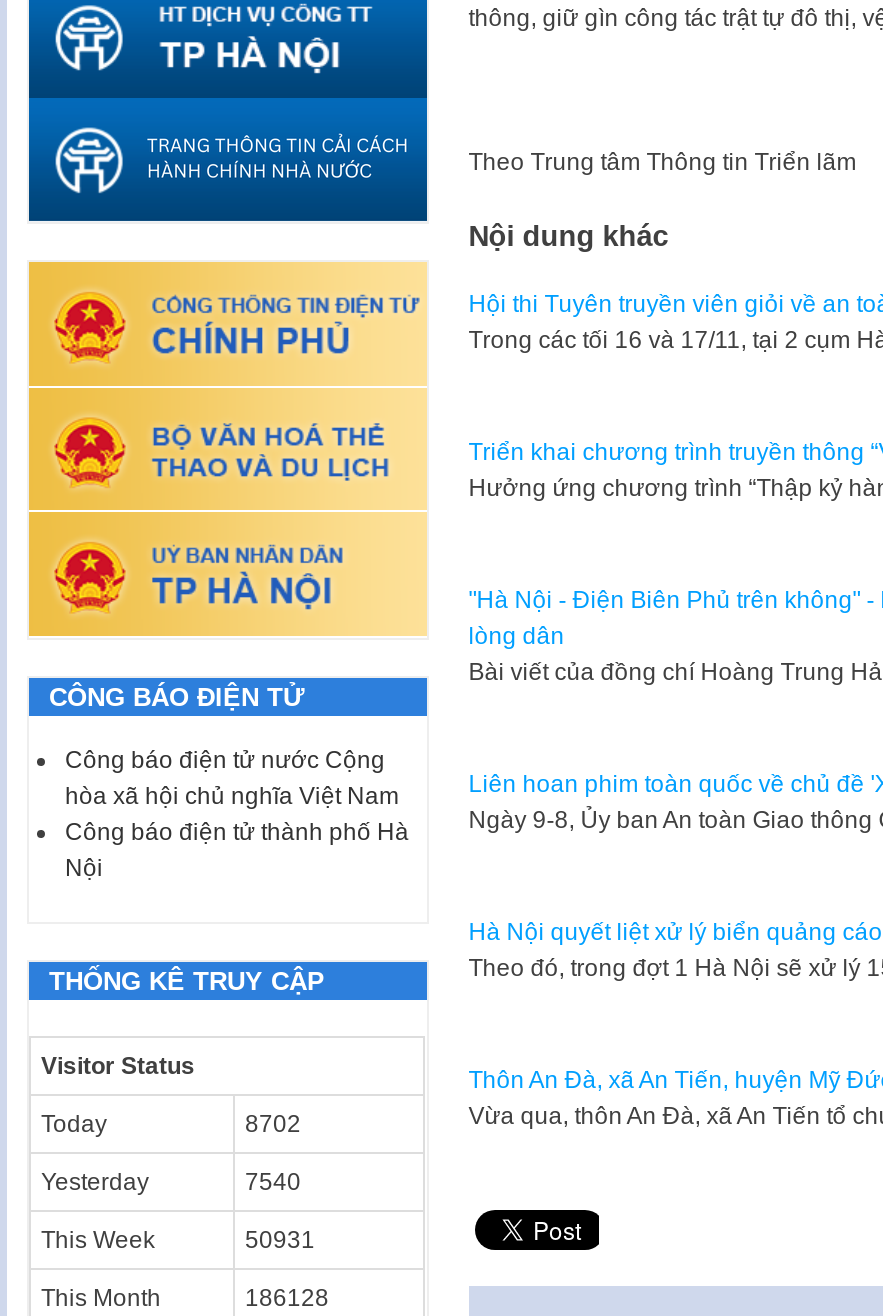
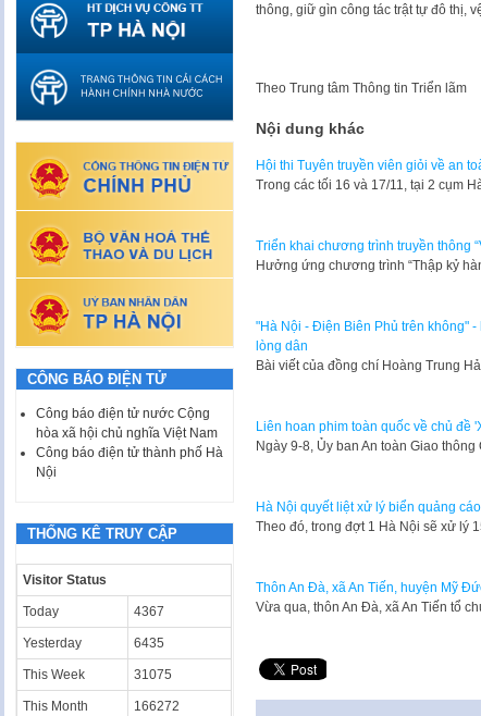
- 8702
+ 4367

- 7540
+ 6435

- 50931
+ 31075

- 186128
+ 166272
